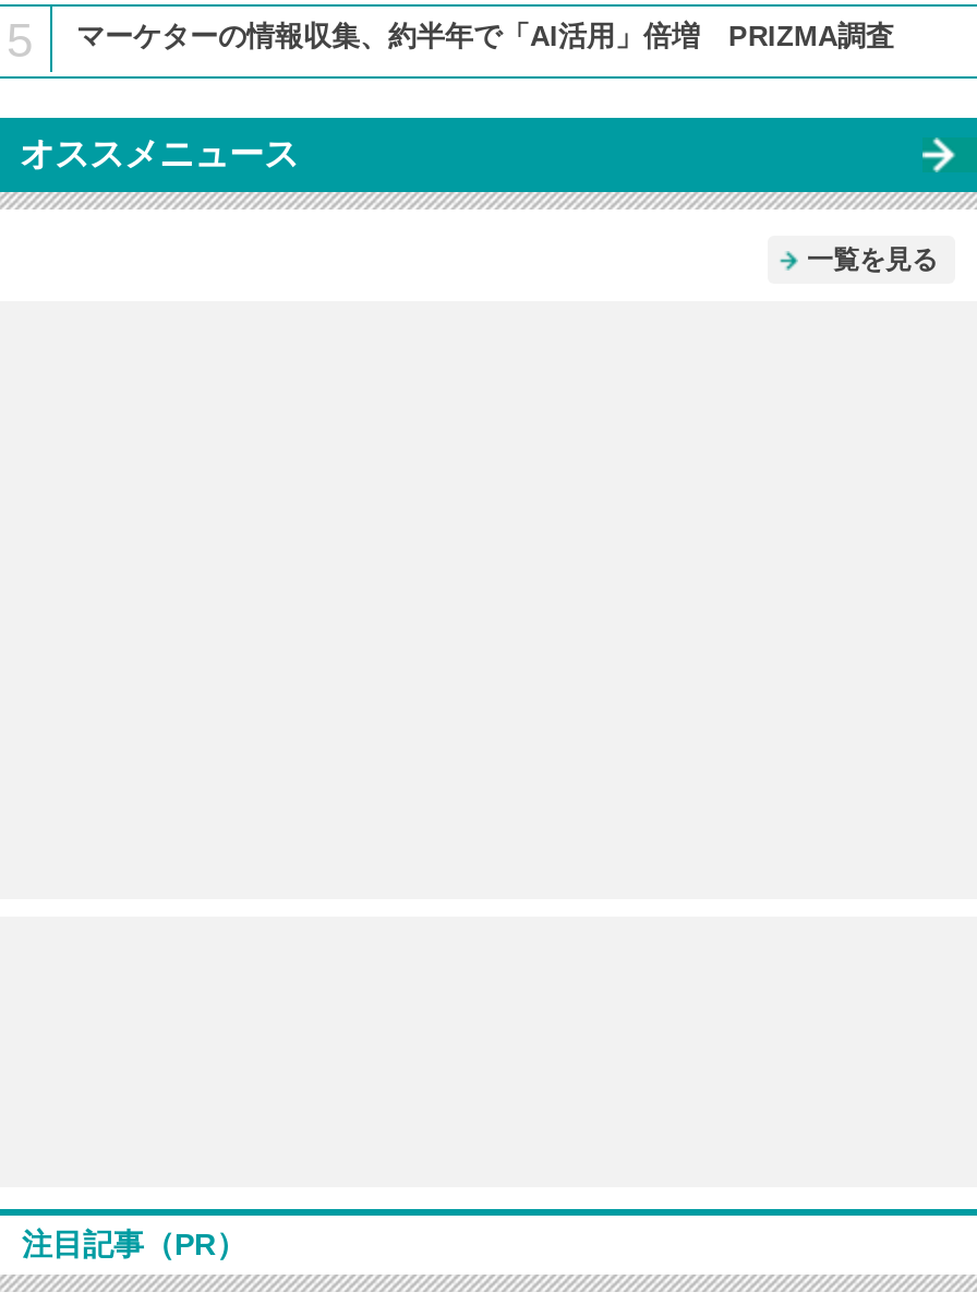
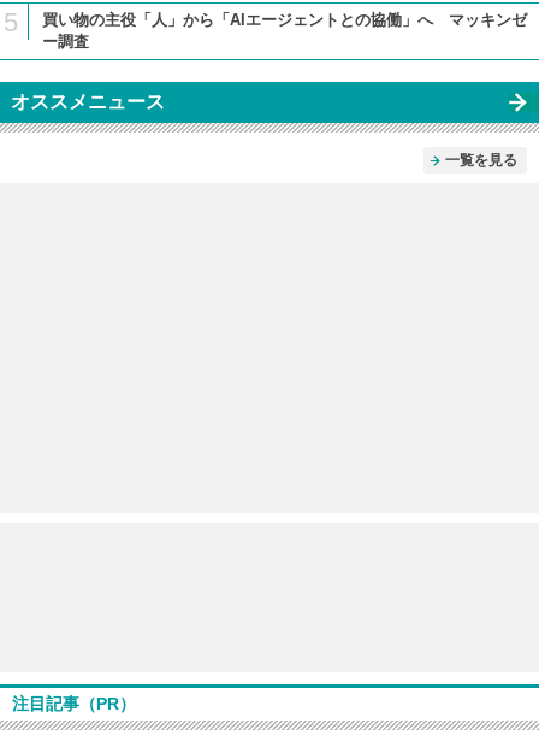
- マーケターの情報収集、約半年で「AI活用」倍増 PRIZMA調査
+ 買い物の主役「人」から「AIエージェントとの協働」へ マッキンゼ
+ ー調査
